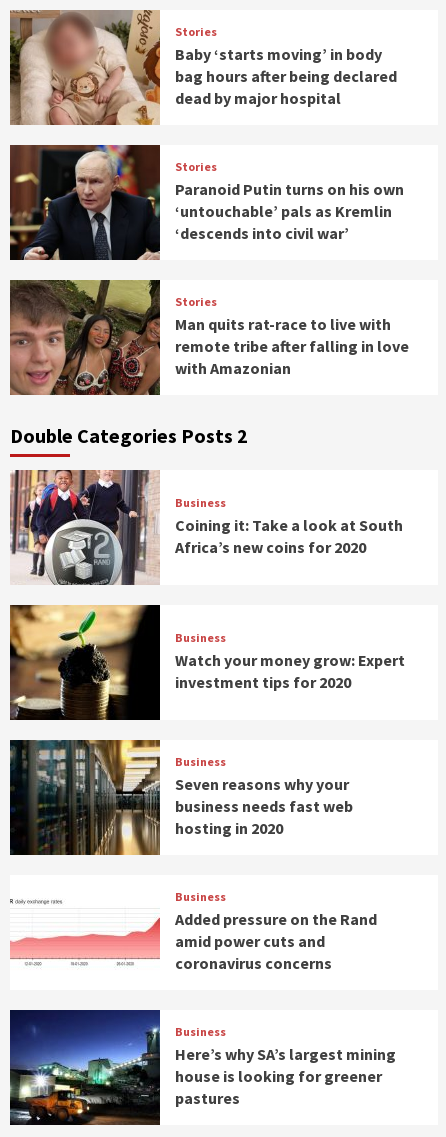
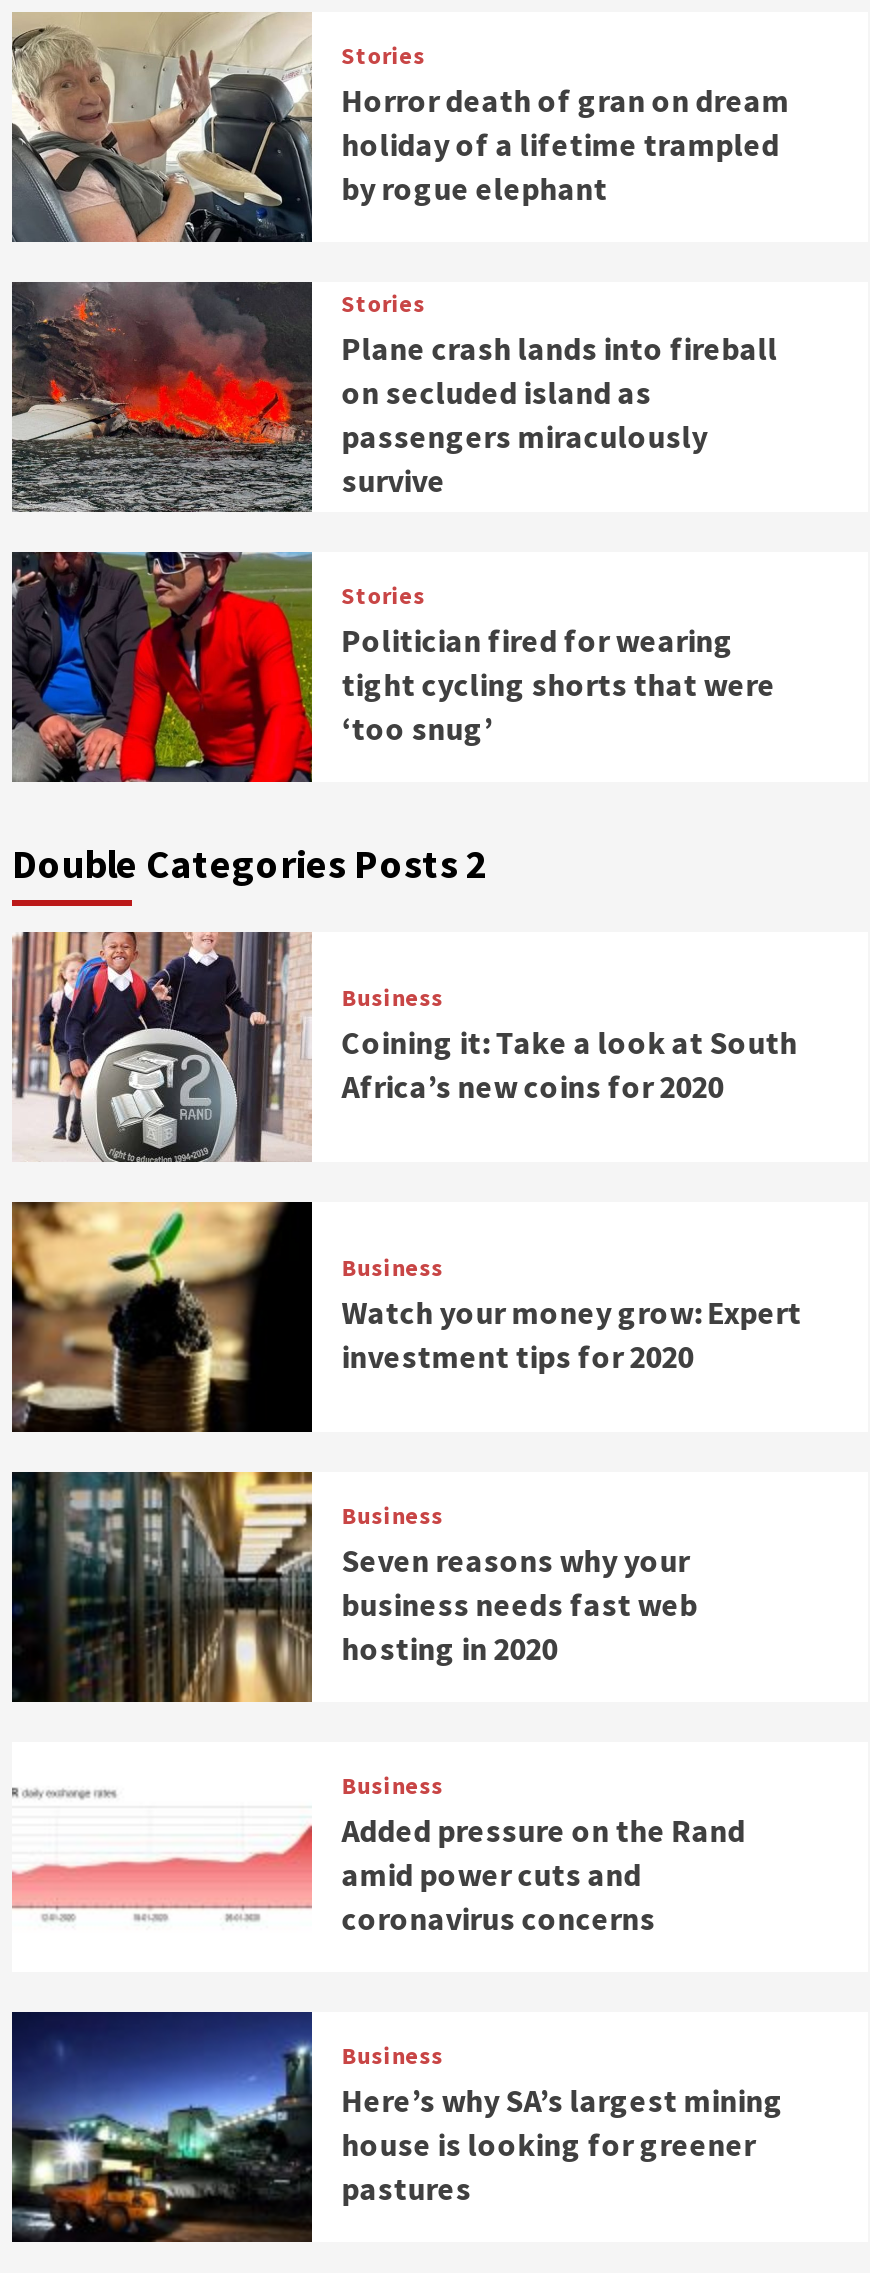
- [image]
- Baby ‘starts moving’ in body
- bag hours after being declared
- dead by major hospital
+ [image]
+ Horror death of gran on dream
+ holiday of a lifetime trampled
+ by rogue elephant

- [image]
- Paranoid Putin turns on his own
- ‘untouchable’ pals as Kremlin
- ‘descends into civil war’
+ [image]
+ Plane crash lands into fireball
+ on secluded island as
+ passengers miraculously
+ survive

- [image]
- Man quits rat-race to live with
- remote tribe after falling in love
- with Amazonian
+ [image]
+ Politician fired for wearing
+ tight cycling shorts that were
+ ‘too snug’
